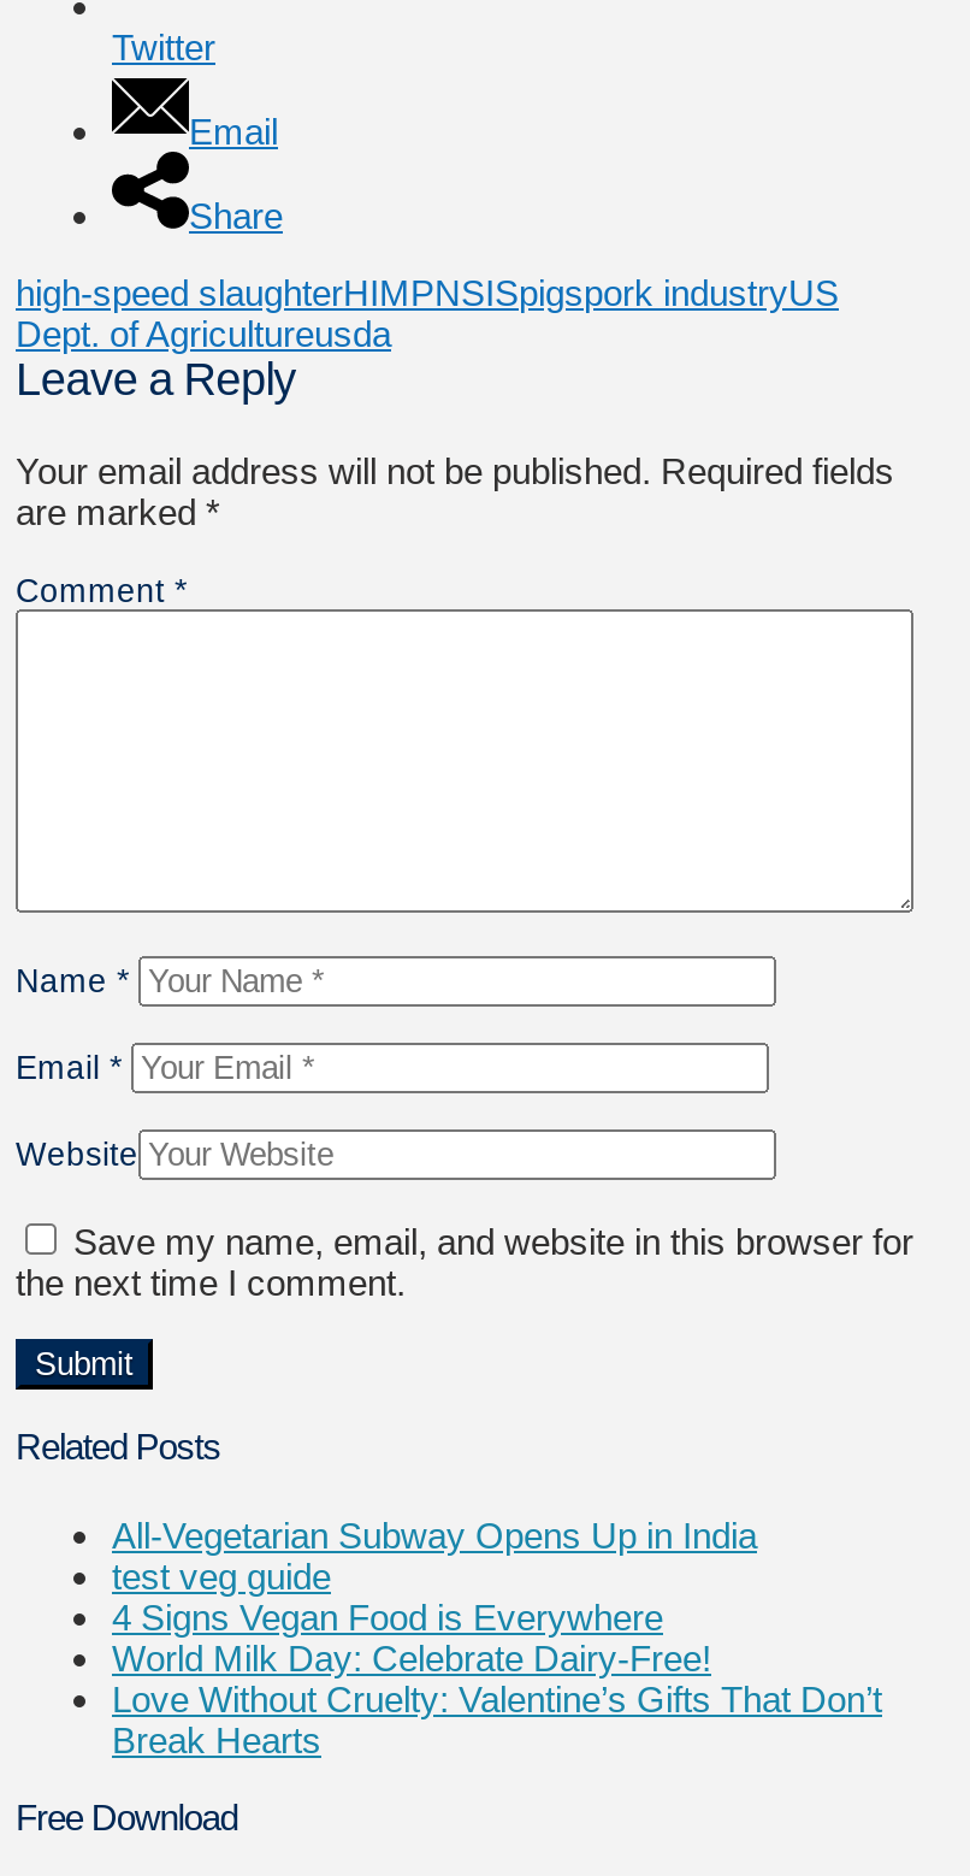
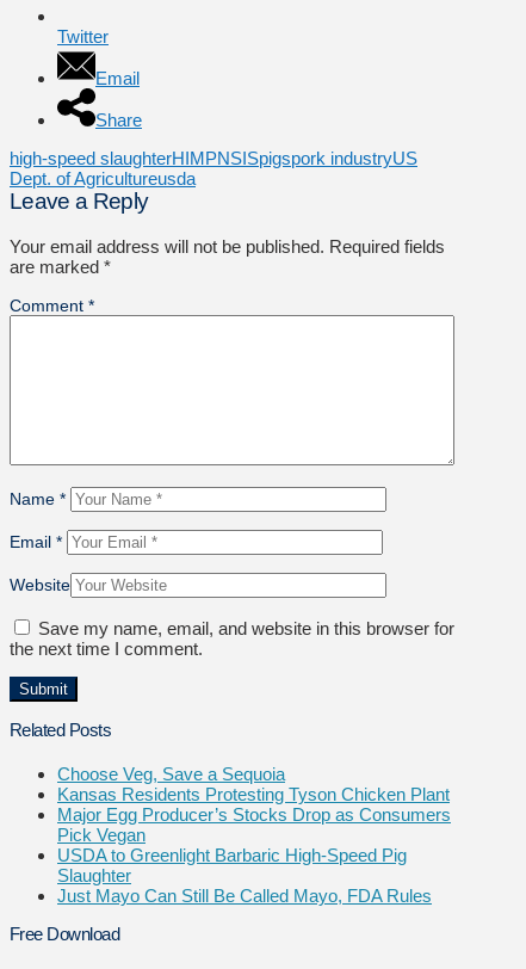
- All-Vegetarian Subway Opens Up in India
- test veg guide
- 4 Signs Vegan Food is Everywhere
- World Milk Day: Celebrate Dairy-Free!
- Love Without Cruelty: Valentine’s Gifts That Don’t
- Break Hearts
+ Choose Veg, Save a Sequoia
+ Kansas Residents Protesting Tyson Chicken Plant
+ Major Egg Producer’s Stocks Drop as Consumers
+ Pick Vegan
+ USDA to Greenlight Barbaric High-Speed Pig
+ Slaughter
+ Just Mayo Can Still Be Called Mayo, FDA Rules
